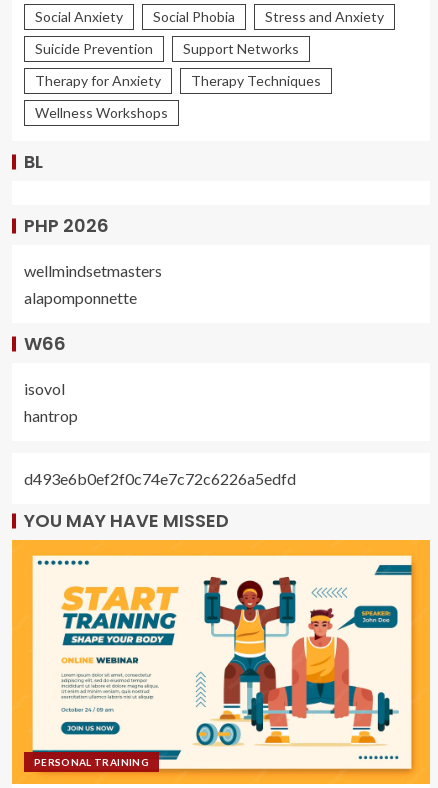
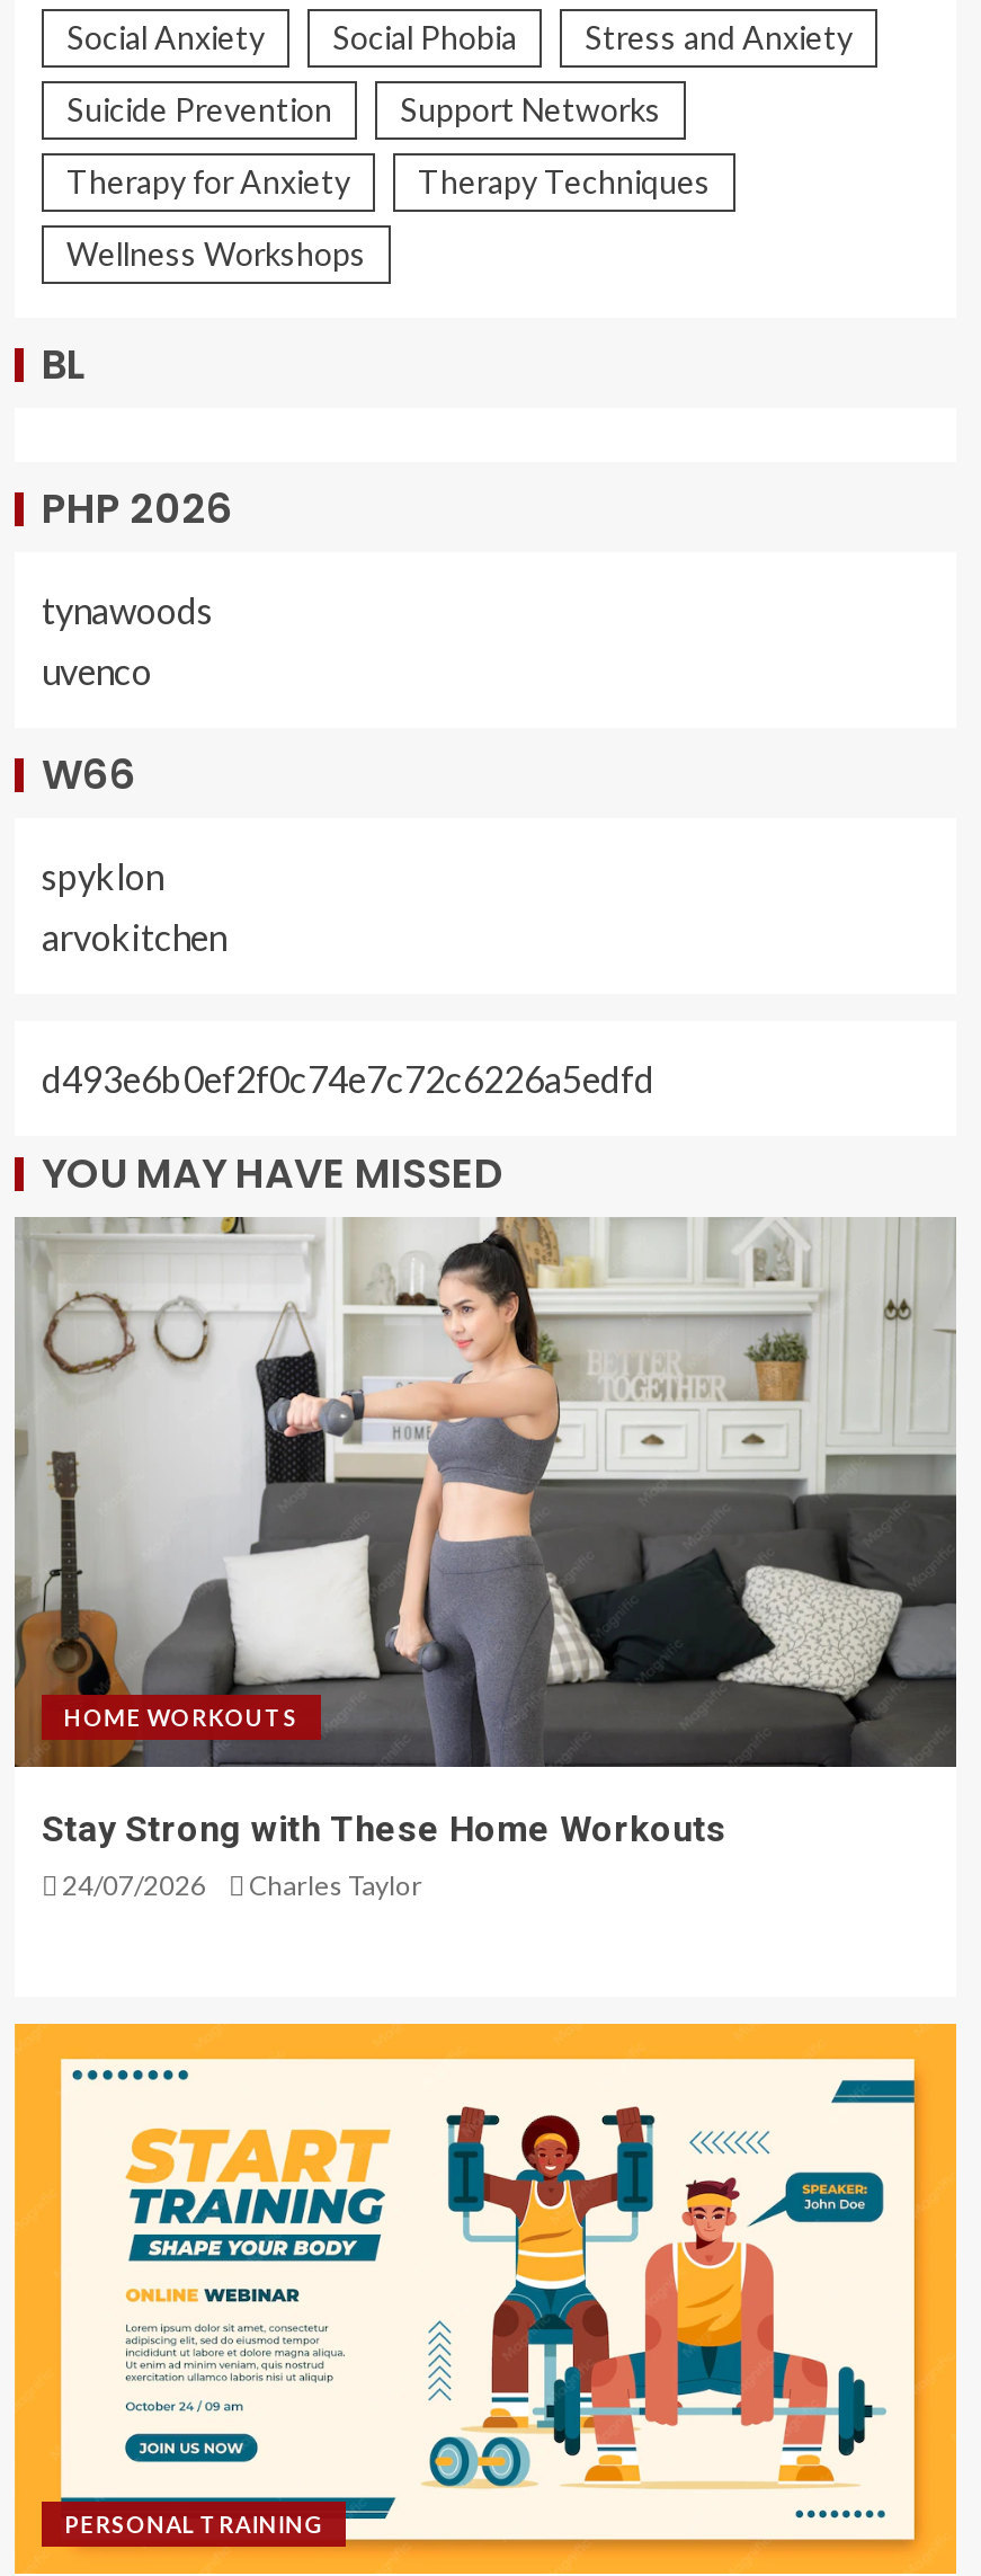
- wellmindsetmasters
- alapomponnette
+ tynawoods
+ uvenco

- isovol
- hantrop
+ spyklon
+ arvokitchen

+ [image]
+ HOME WORKOUTS
+ Stay Strong with These Home Workouts
+ 24/07/2026
+ Charles Taylor
